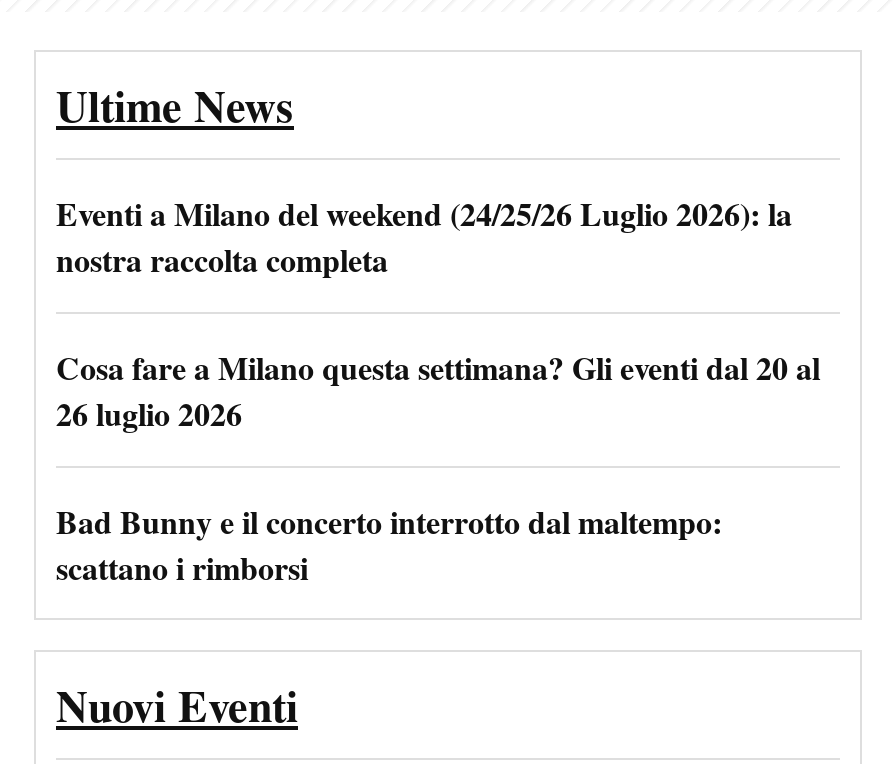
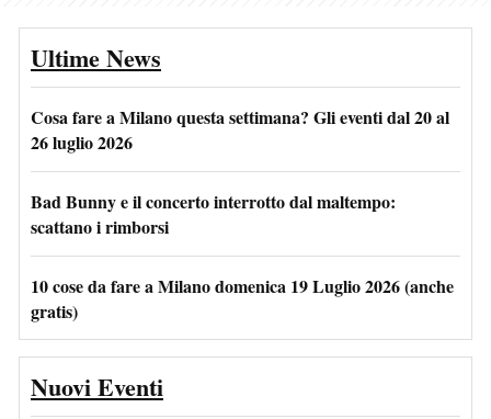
- Eventi a Milano del weekend (24/25/26 Luglio 2026): la
- nostra raccolta completa

moved up: Cosa fare a Milano questa settimana? Gli eventi dal 20 al | 26 luglio 2026 | Bad Bunny e il concerto interrotto dal maltempo: | scattano i rimborsi

+ 10 cose da fare a Milano domenica 19 Luglio 2026 (anche
+ gratis)
